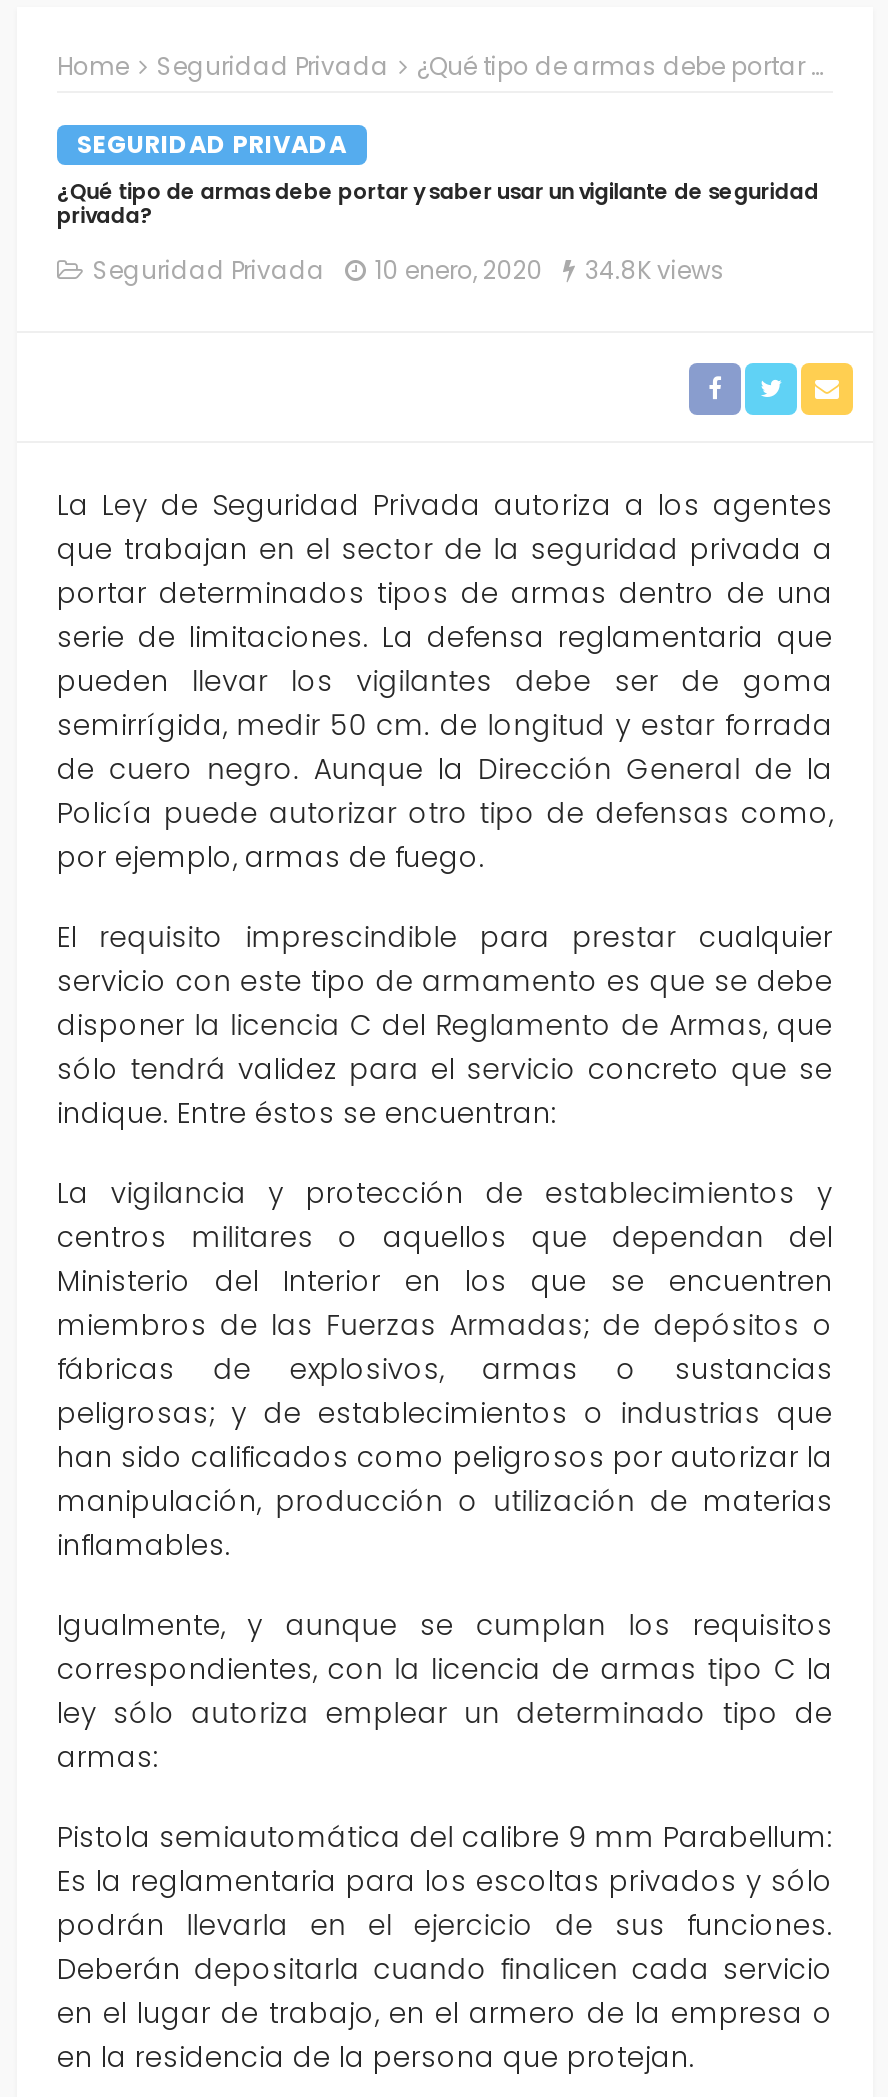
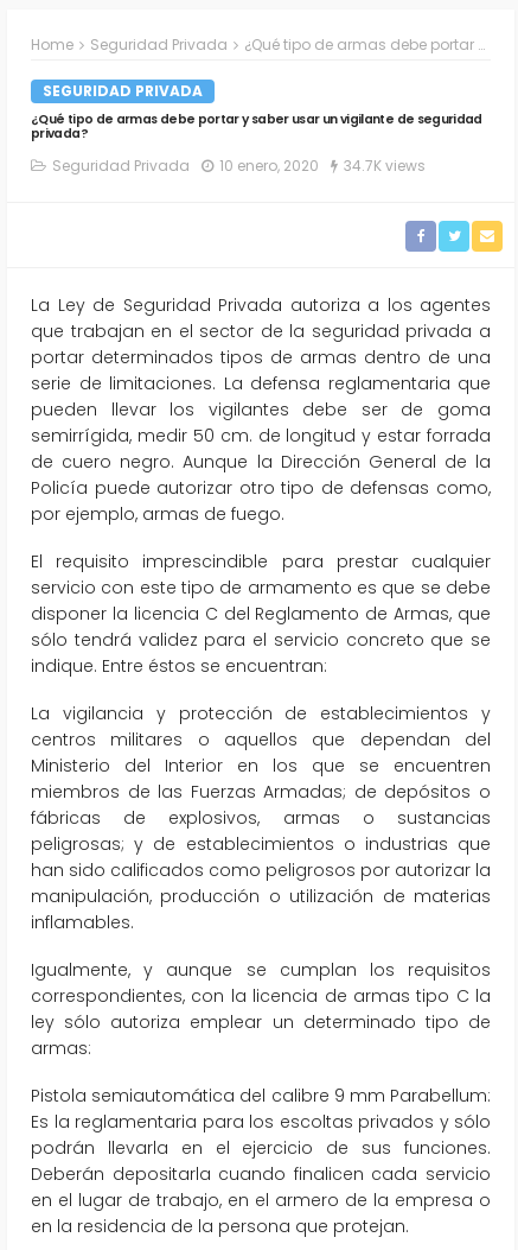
- Seguridad Privada 10 enero, 2020 34.8K views
+ Seguridad Privada 10 enero, 2020 34.7K views
